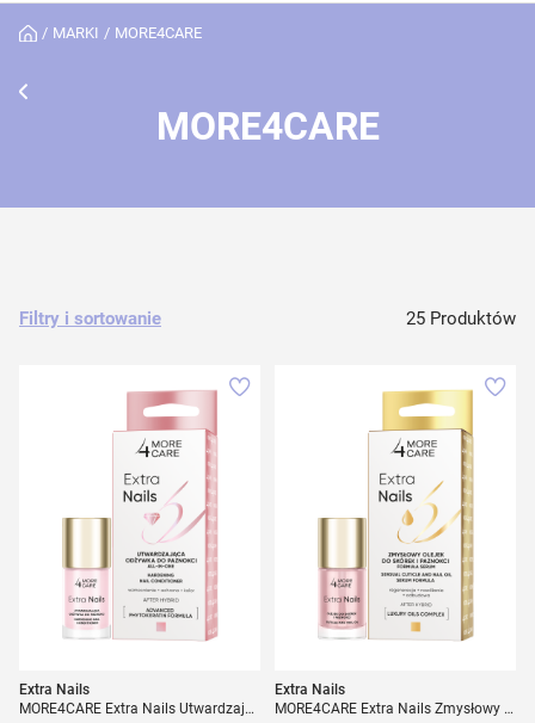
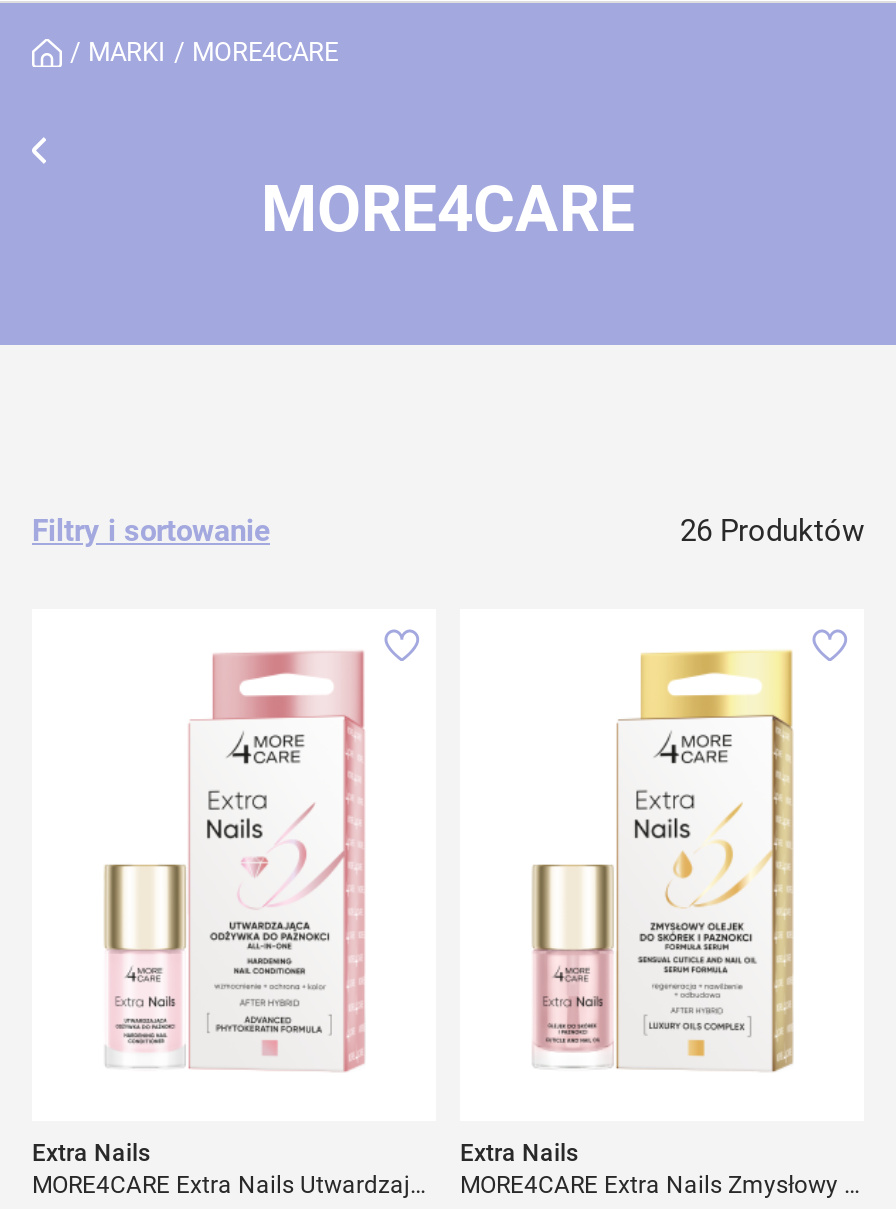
- 25 Produktów
+ 26 Produktów
